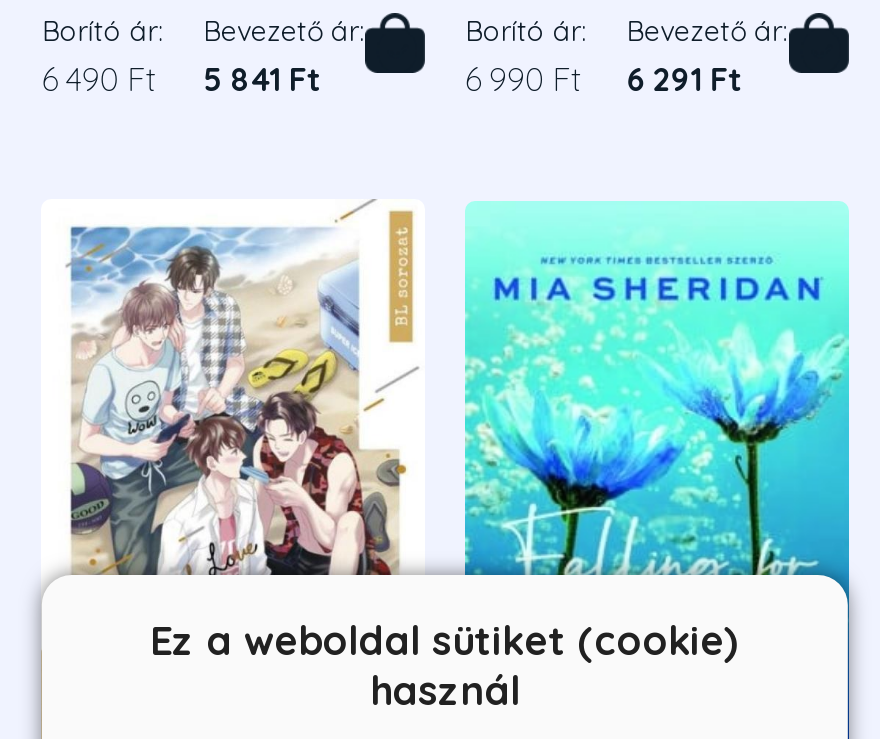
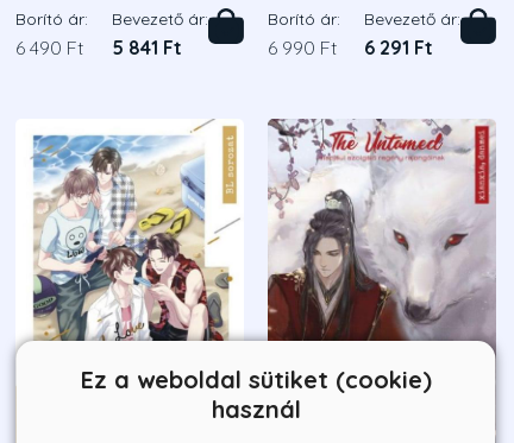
- [image]
+ [image]
